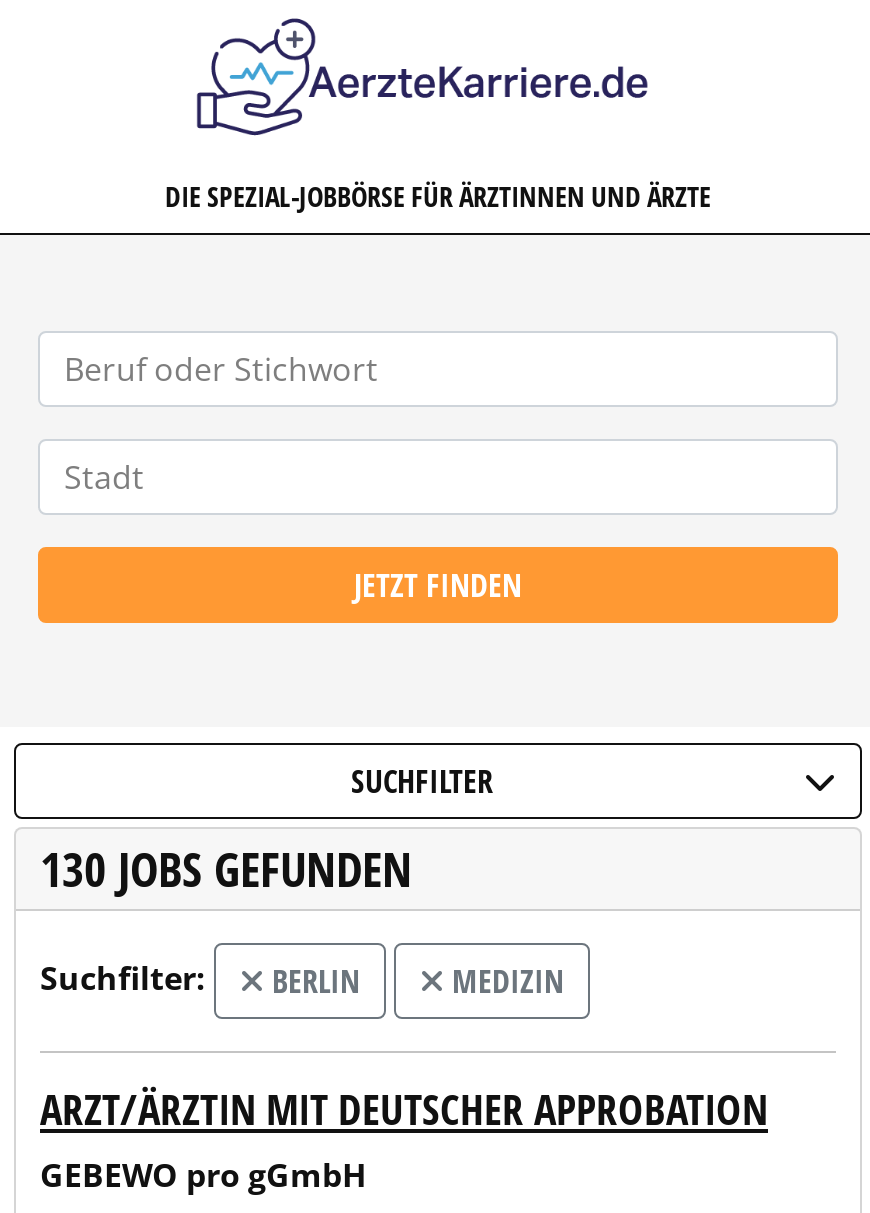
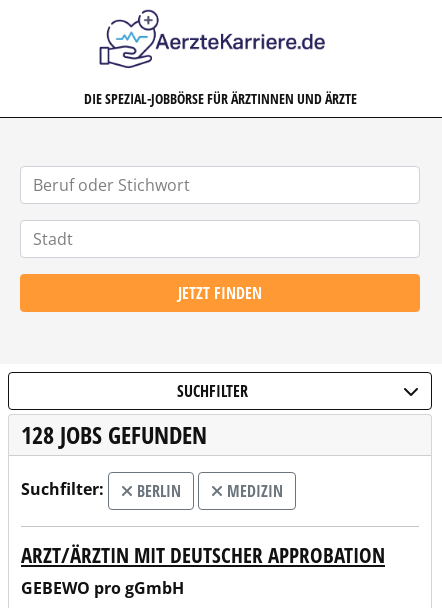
- 130 JOBS GEFUNDEN
+ 128 JOBS GEFUNDEN
